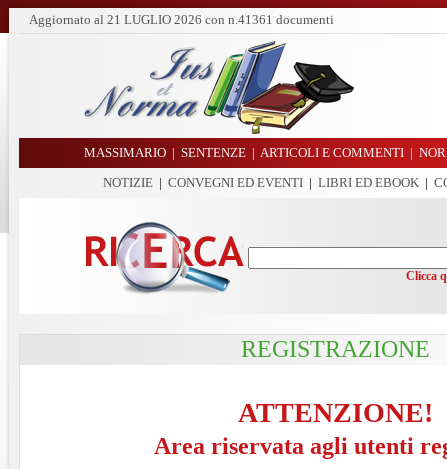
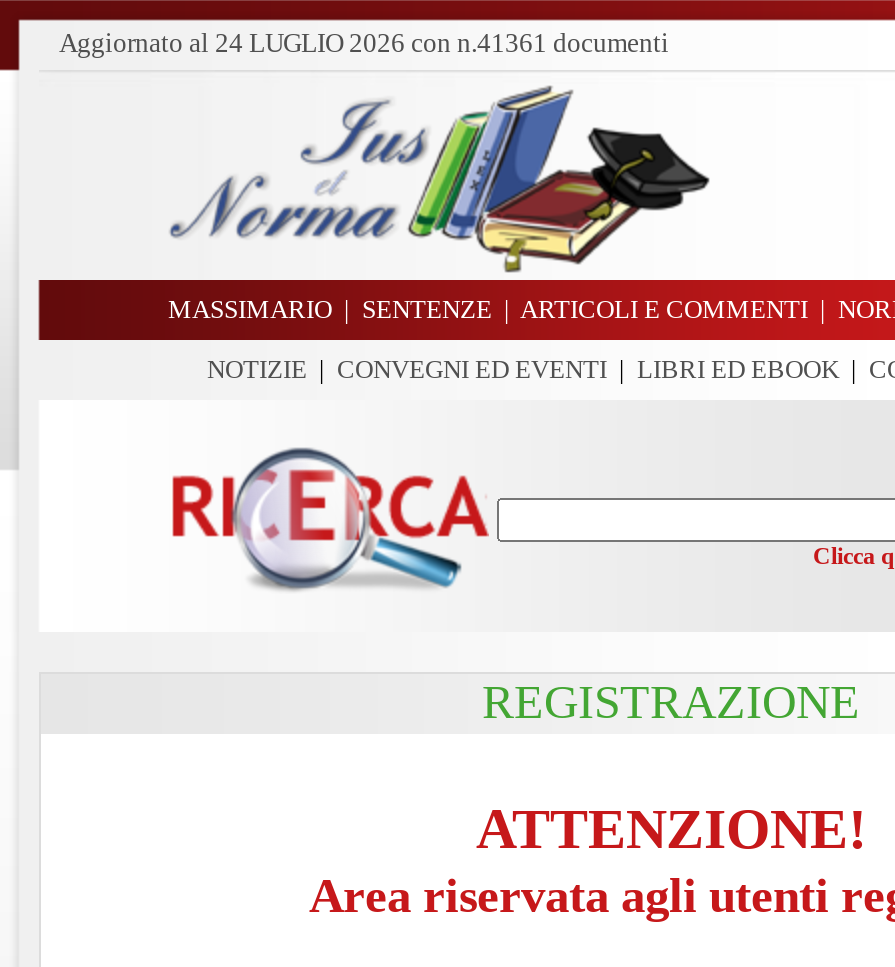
- Aggiornato al 21 LUGLIO 2026 con n.41361 documenti
+ Aggiornato al 24 LUGLIO 2026 con n.41361 documenti
